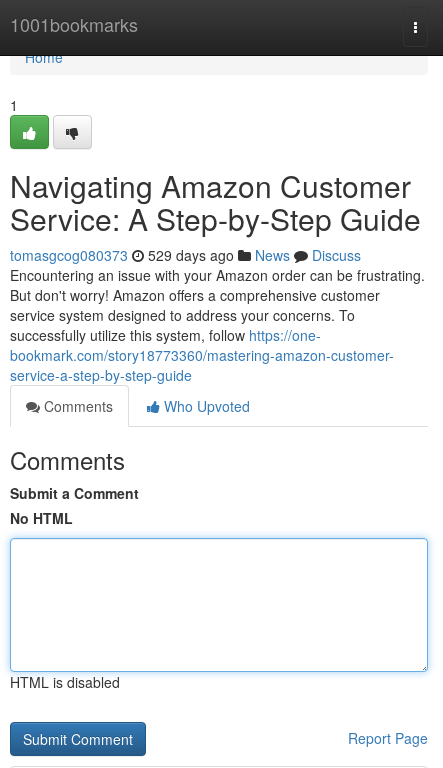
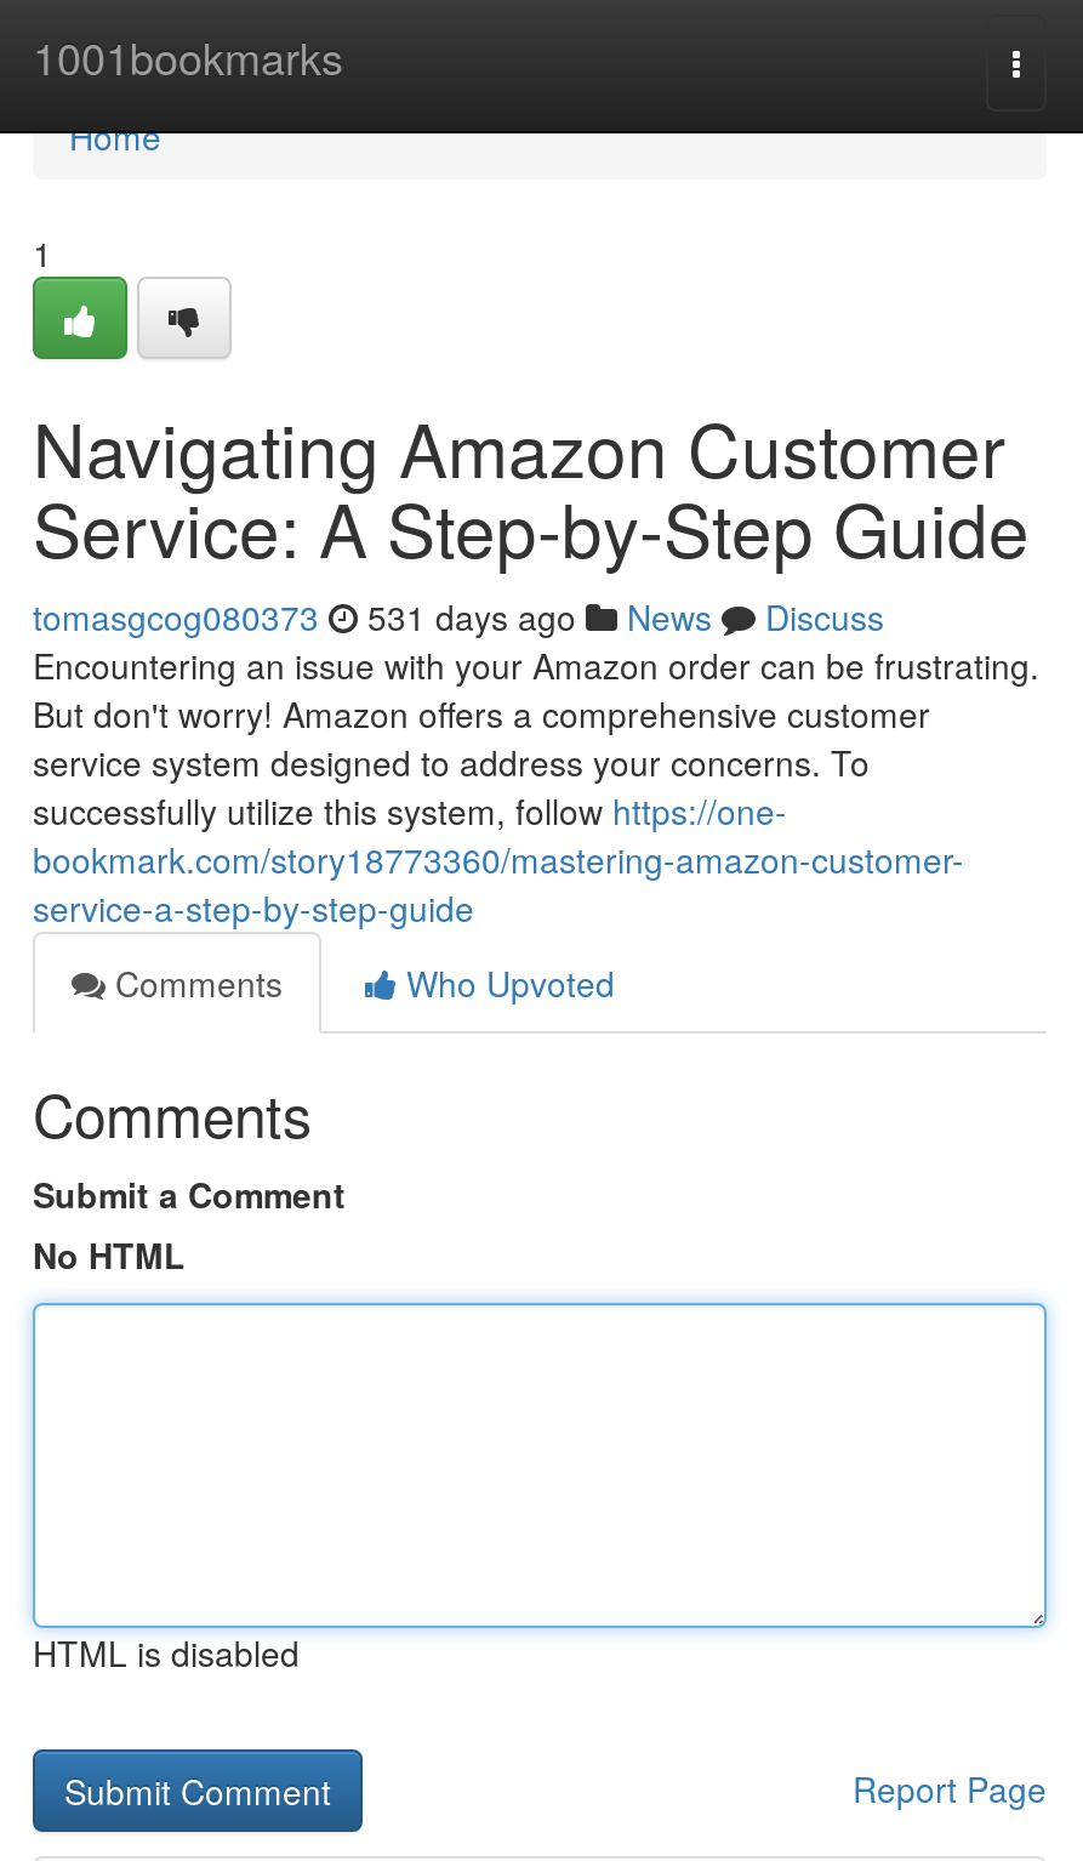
- tomasgcog080373 529 days ago News Discuss
+ tomasgcog080373 531 days ago News Discuss
